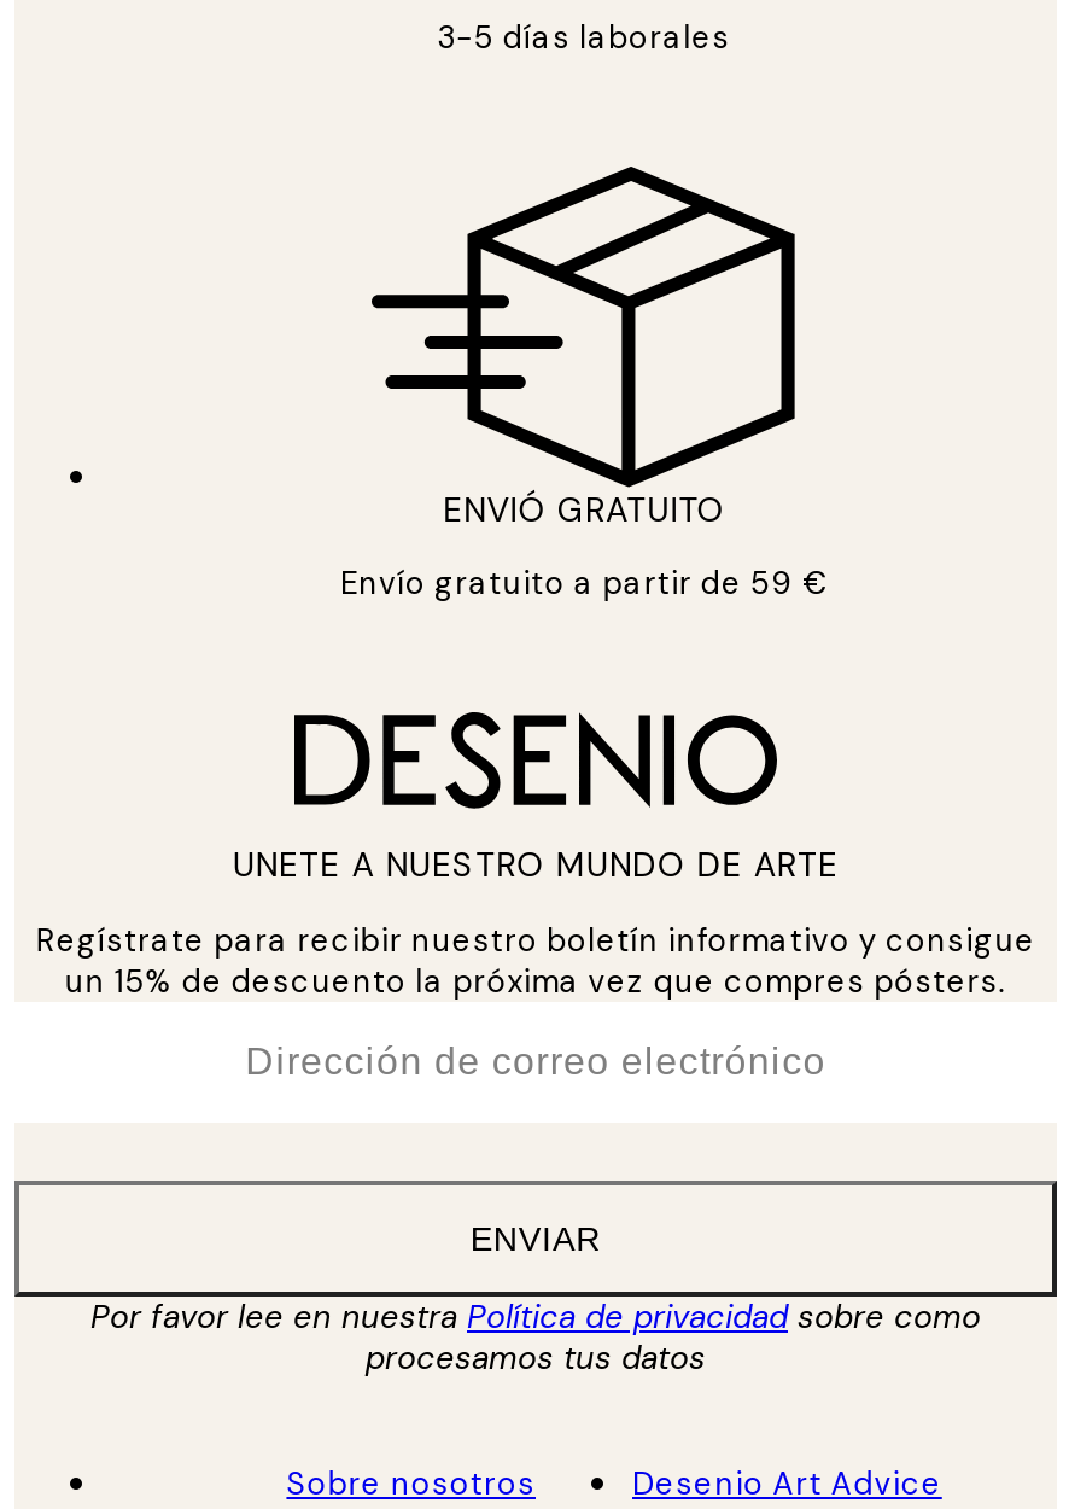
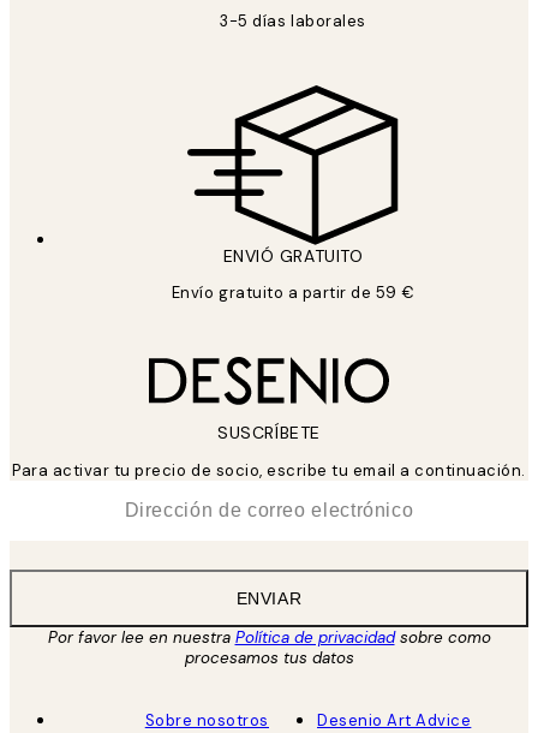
- UNETE A NUESTRO MUNDO DE ARTE
+ SUSCRÍBETE

- Regístrate para recibir nuestro boletín informativo y consigue
- un 15% de descuento la próxima vez que compres pósters.
+ Para activar tu precio de socio, escribe tu email a continuación.
